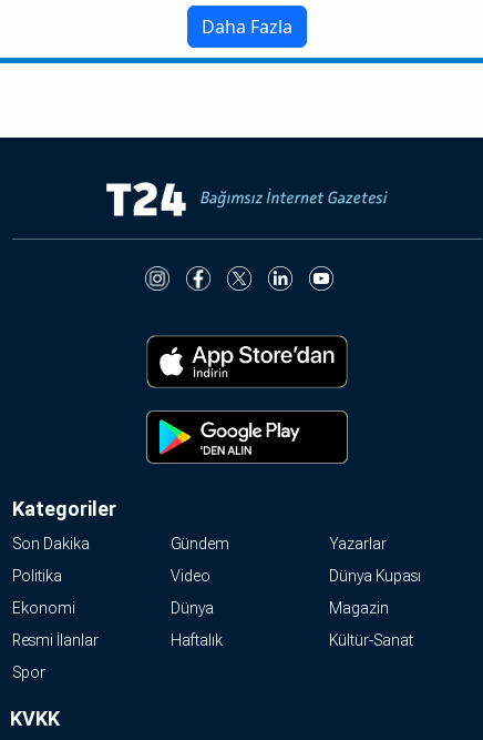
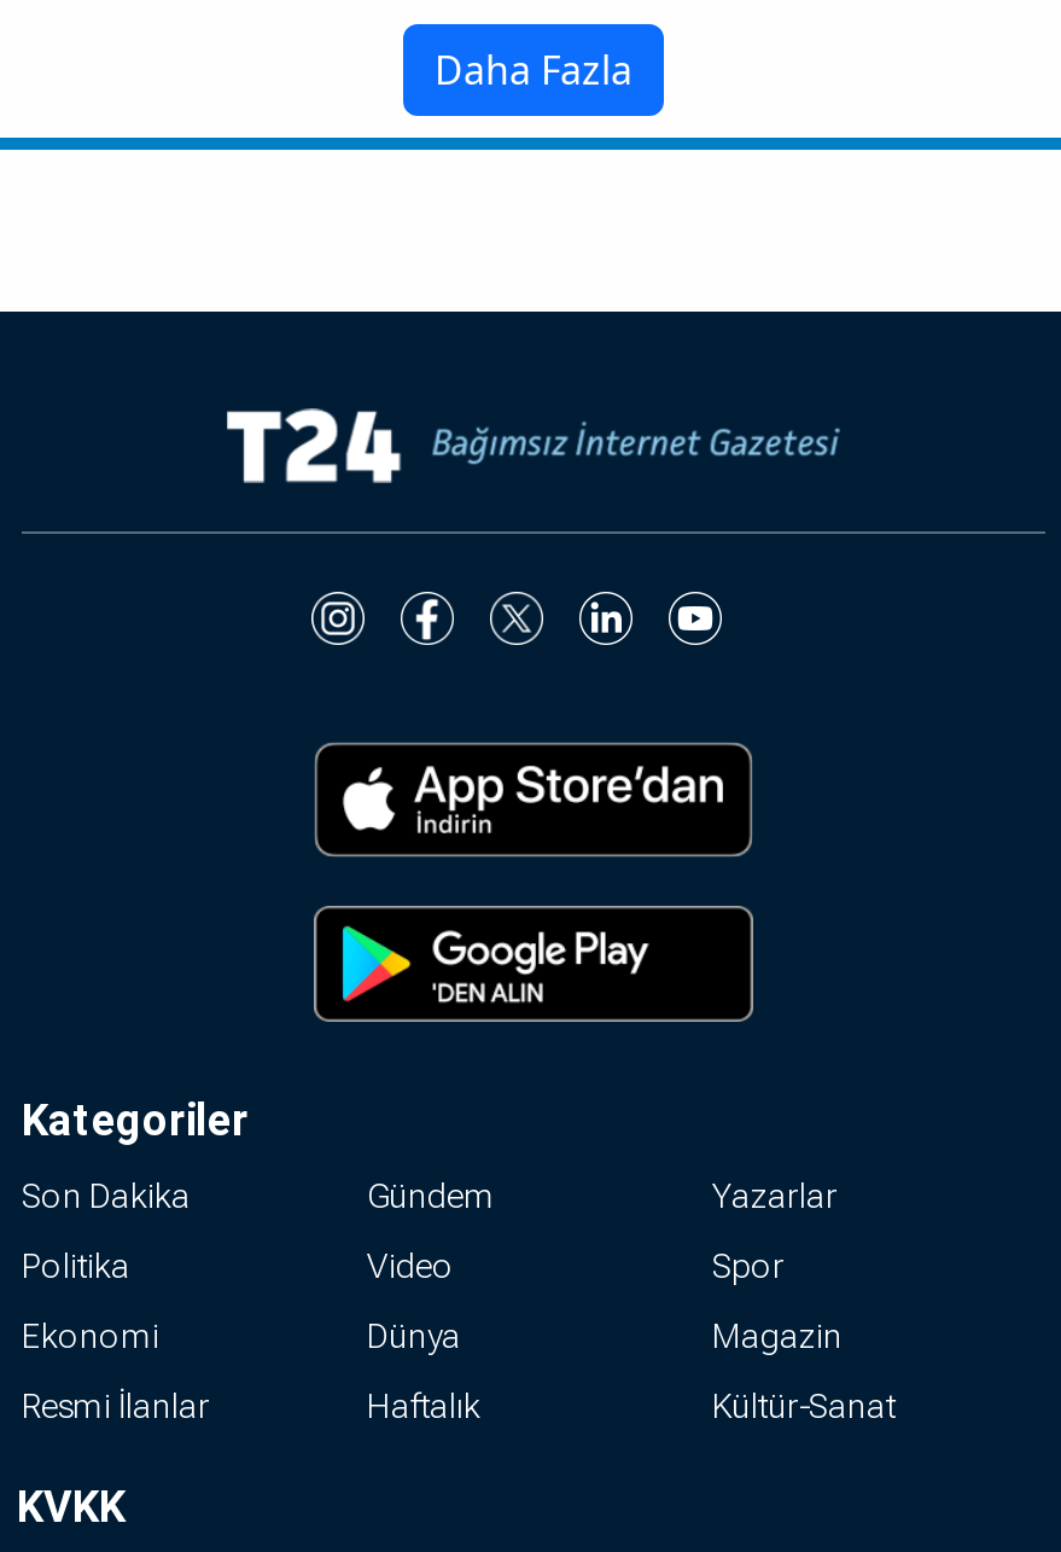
- Dünya Kupası

moved up: Spor
